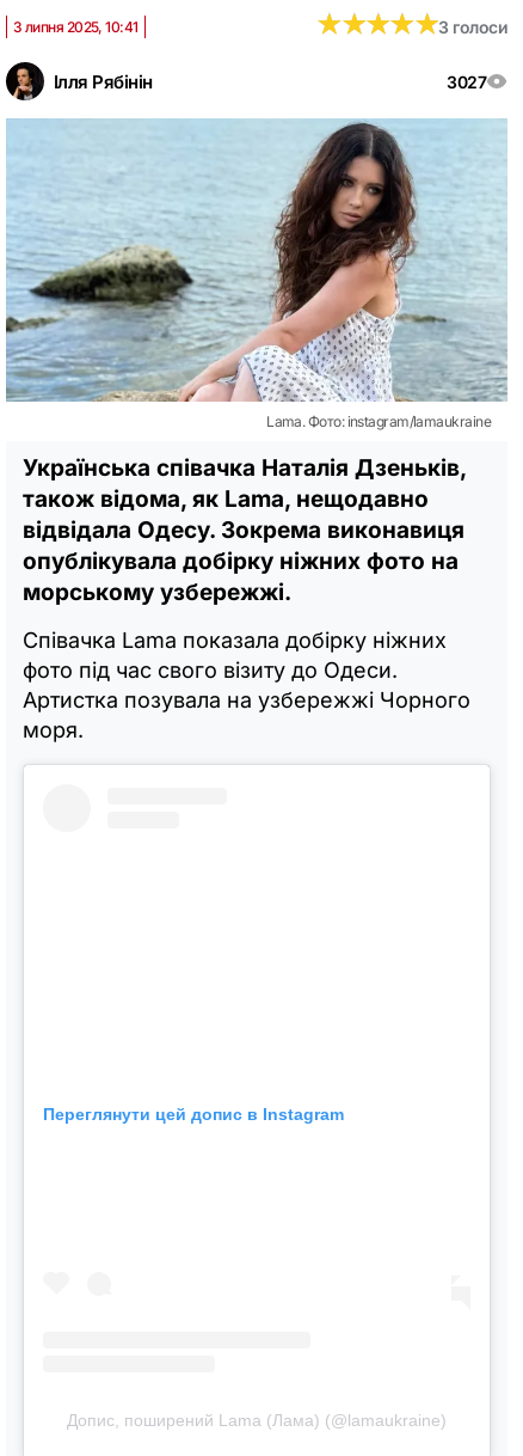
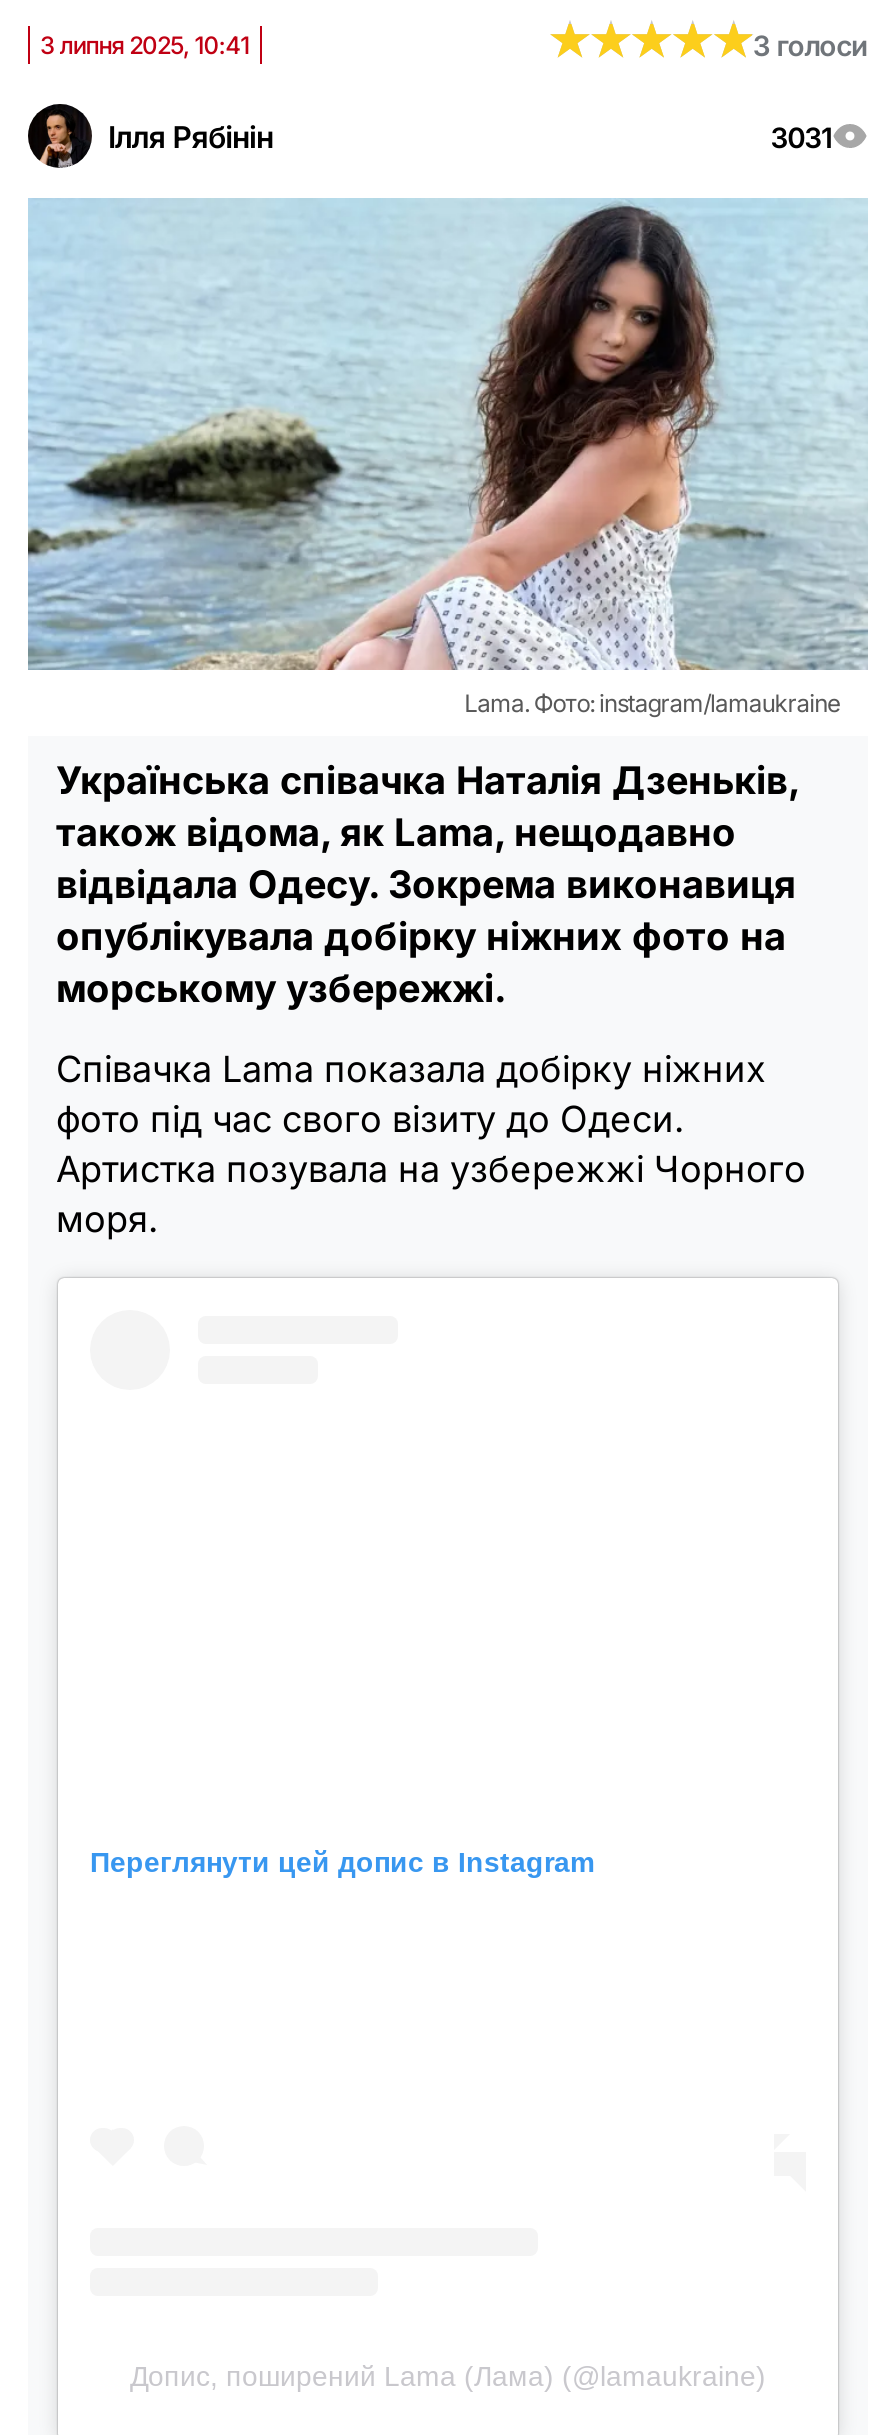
- 3027
+ 3031
